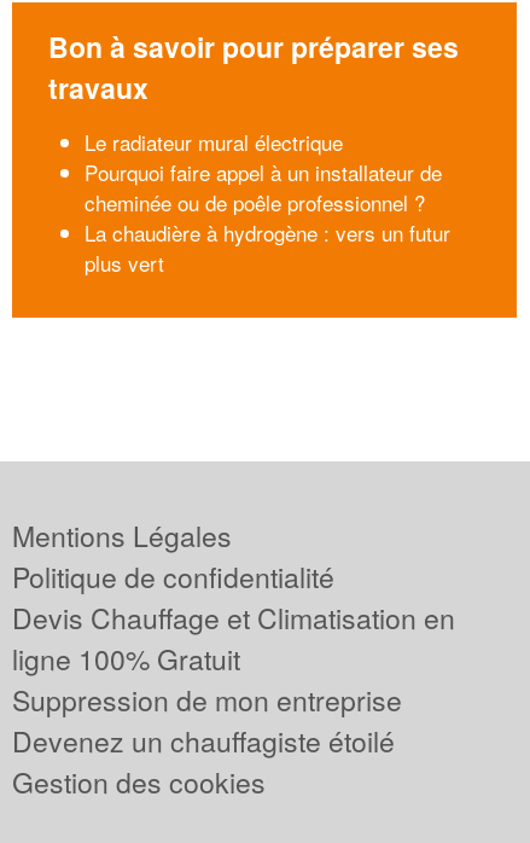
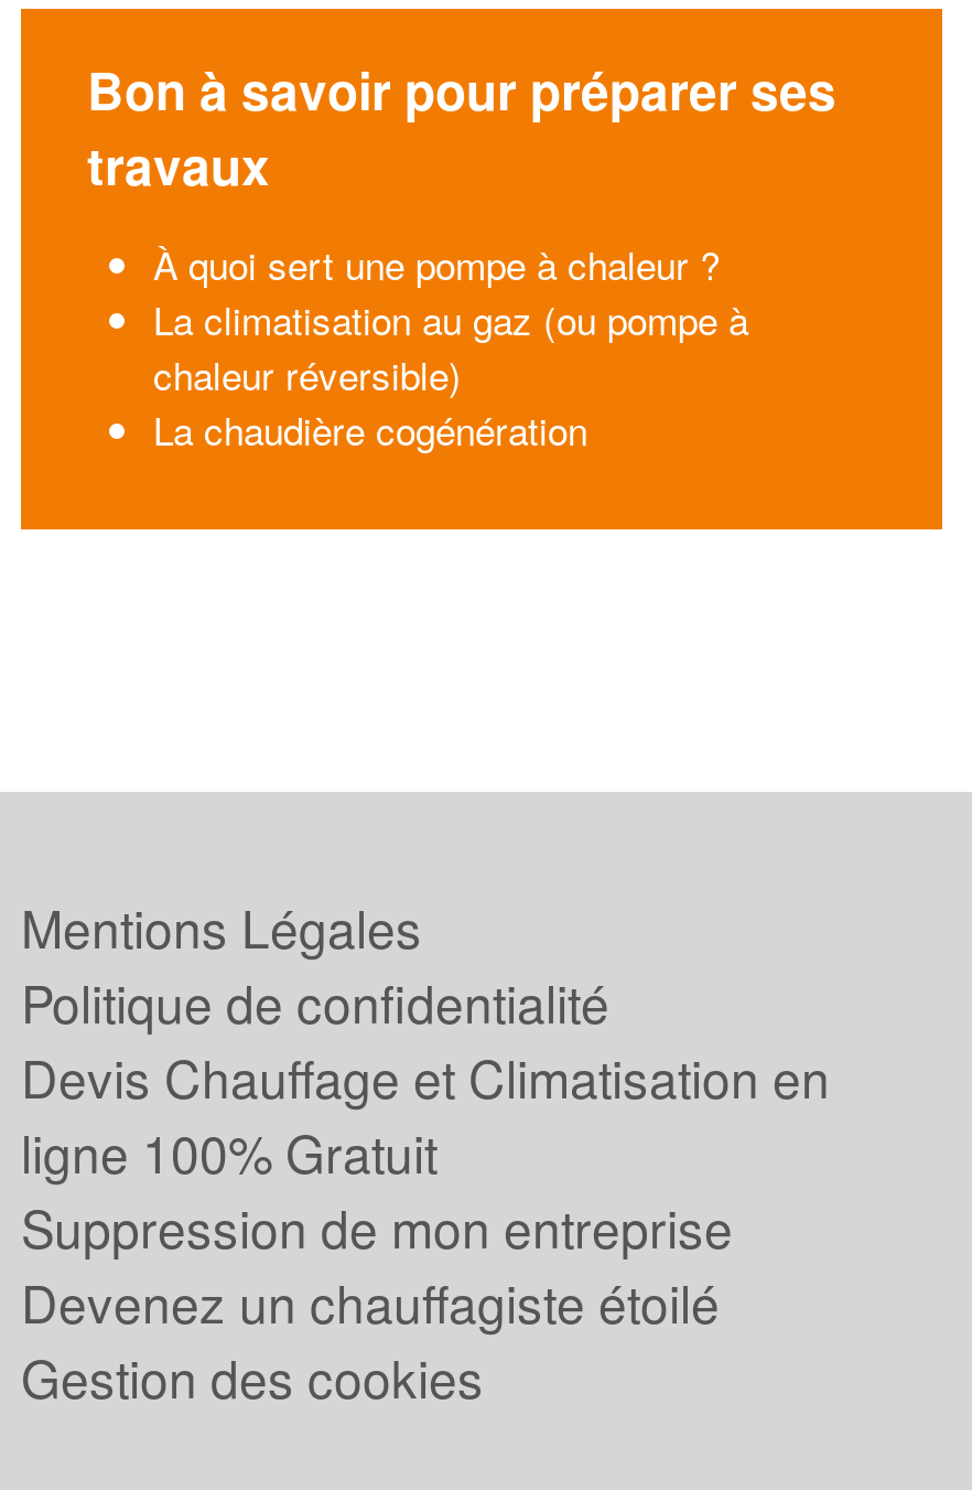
- Le radiateur mural électrique
- Pourquoi faire appel à un installateur de
- cheminée ou de poêle professionnel ?
- La chaudière à hydrogène : vers un futur
- plus vert
+ À quoi sert une pompe à chaleur ?
+ La climatisation au gaz (ou pompe à
+ chaleur réversible)
+ La chaudière cogénération
